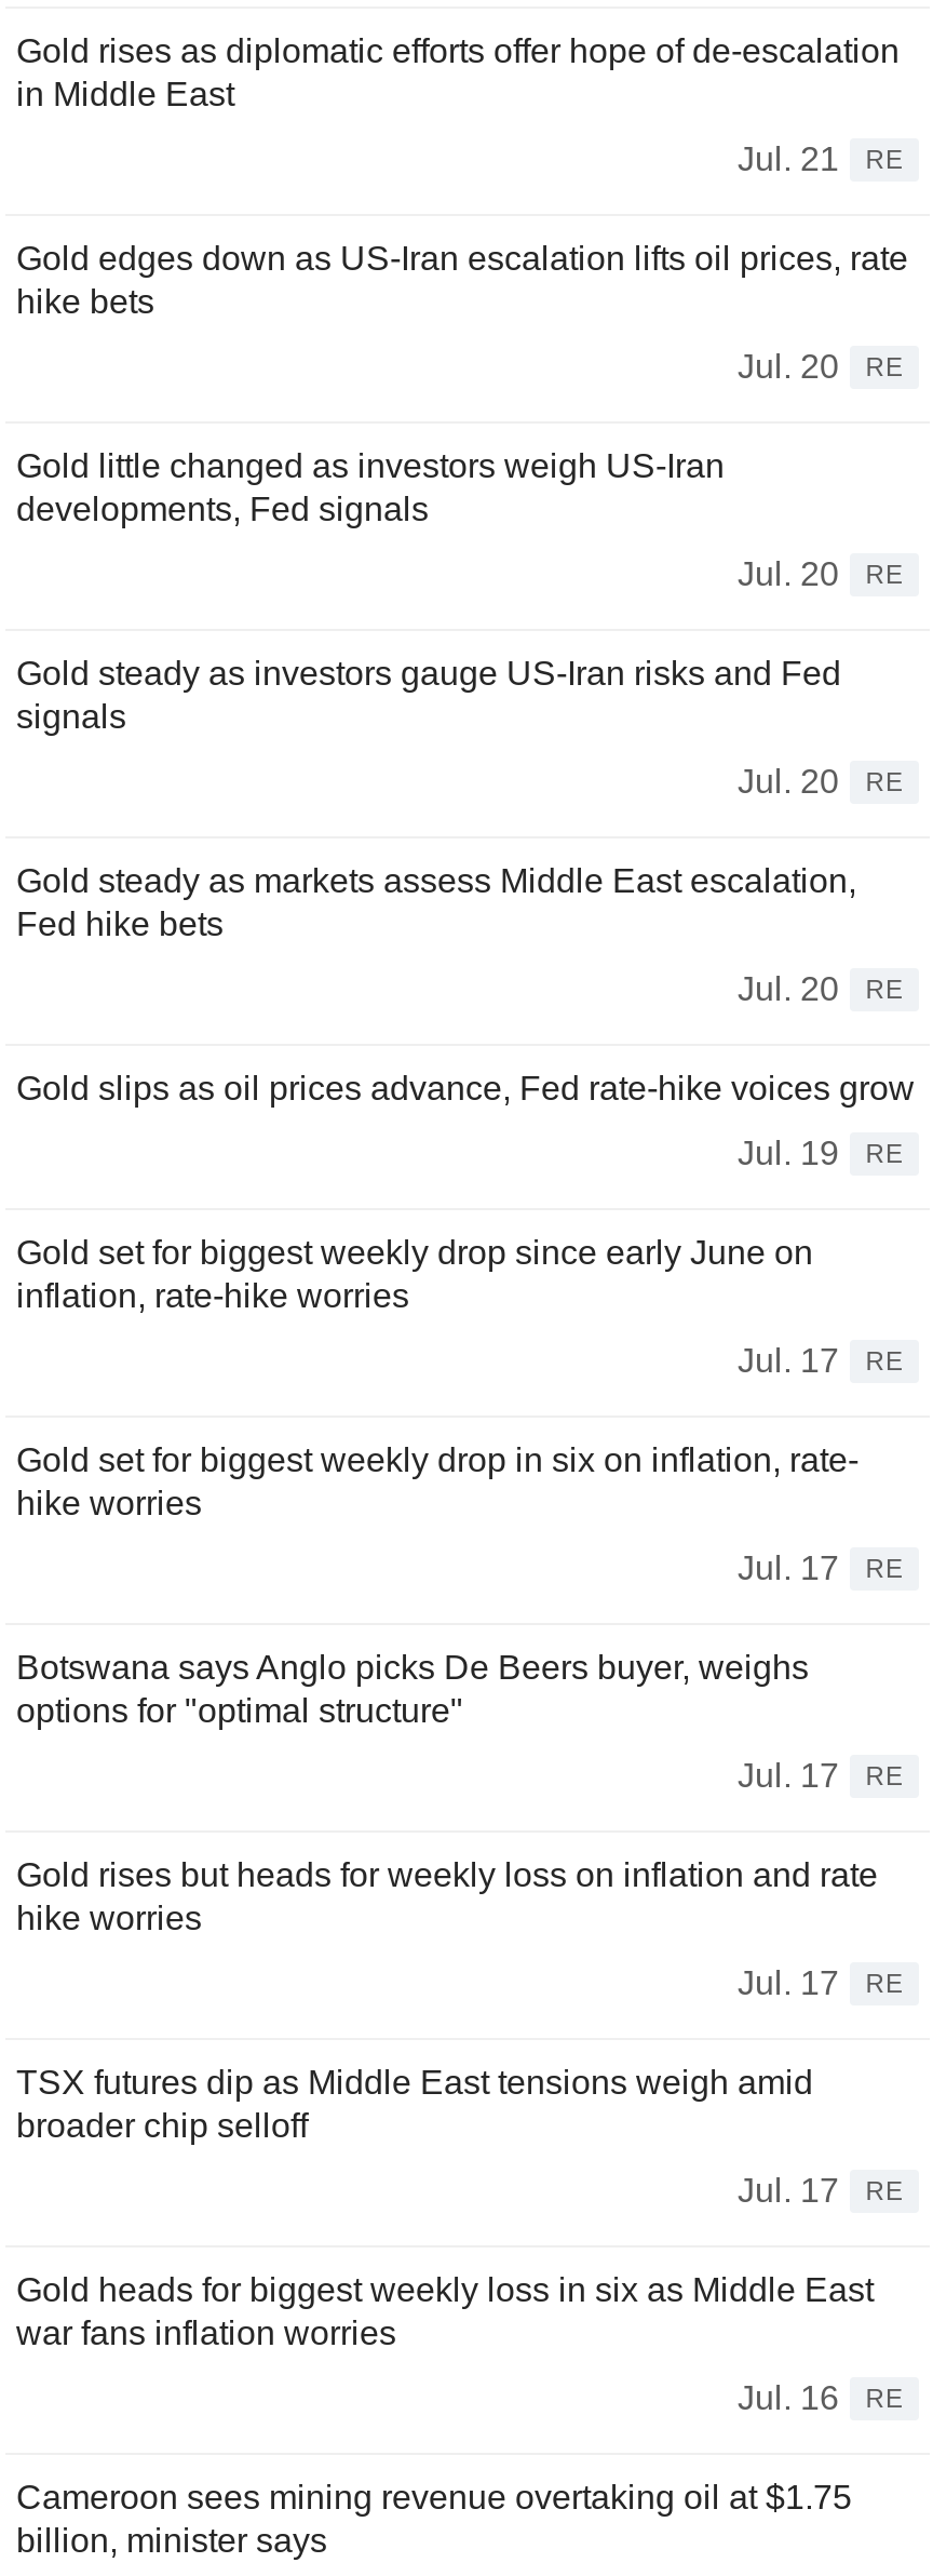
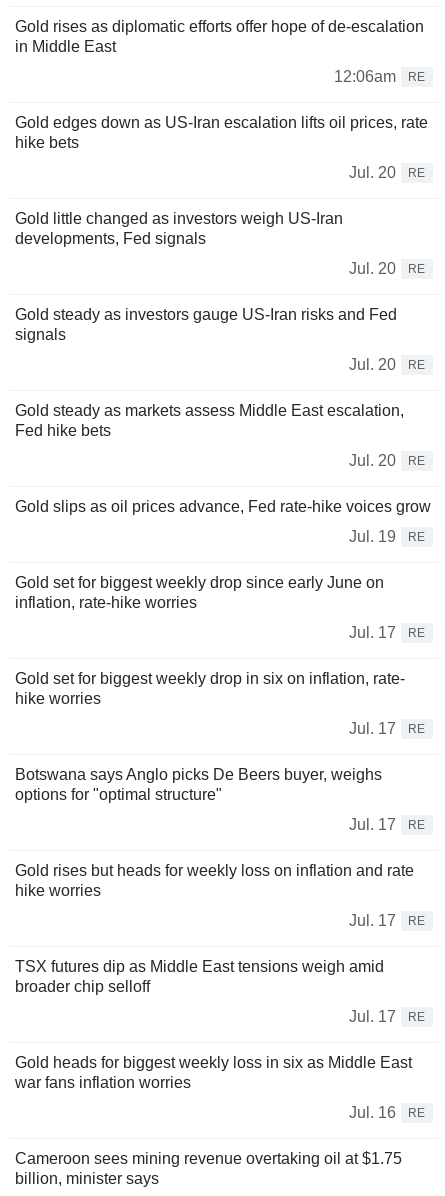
- Jul. 21 RE
+ 12:06am RE
